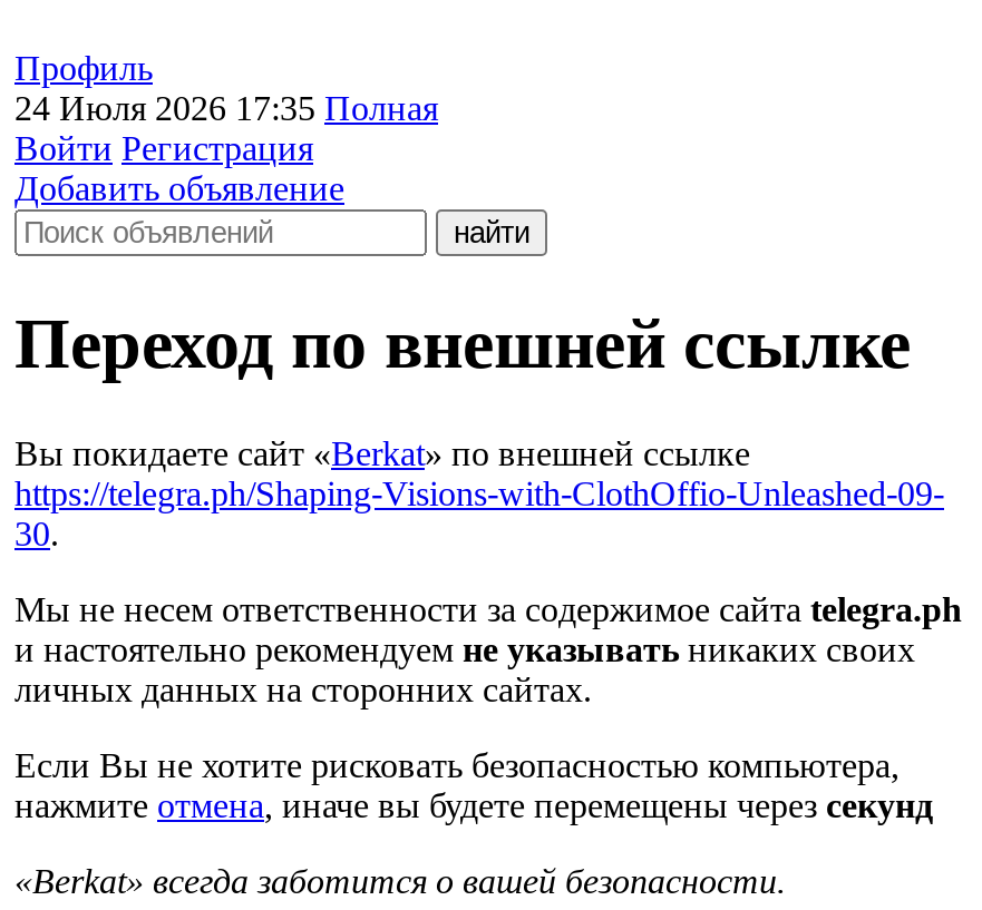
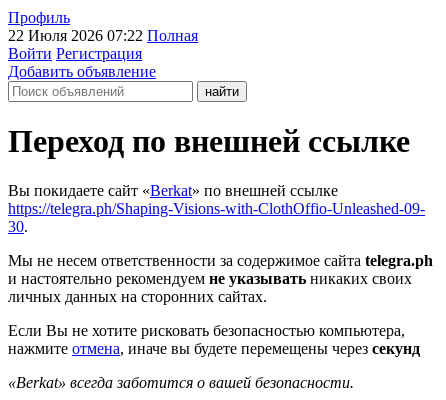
- 24 Июля 2026 17:35 Полная
+ 22 Июля 2026 07:22 Полная
